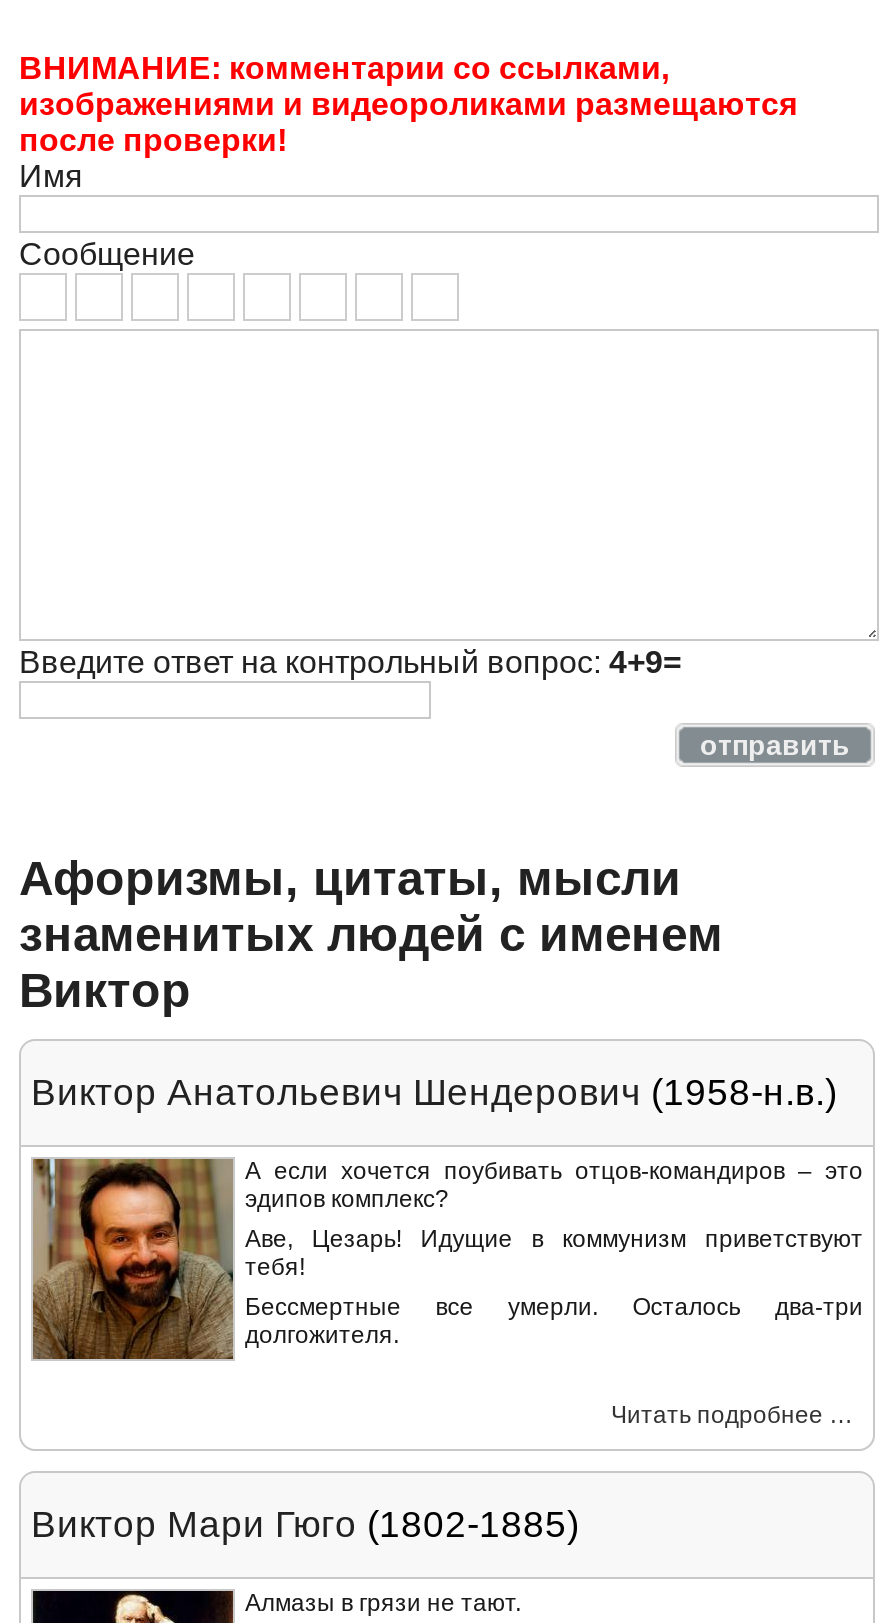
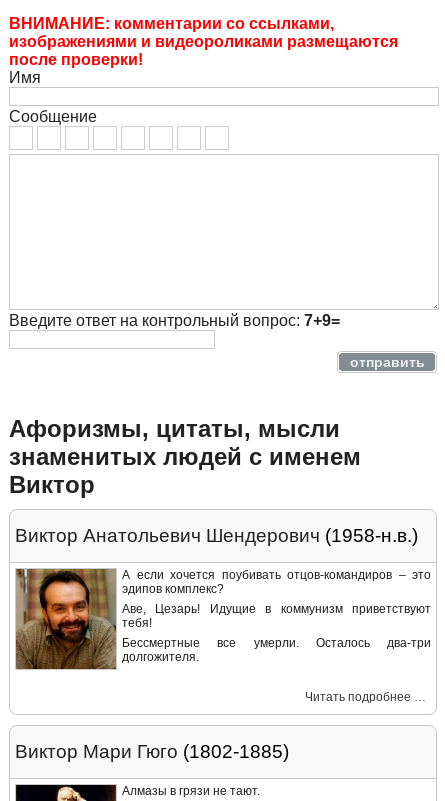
- Введите ответ на контрольный вопрос: 4+9=
+ Введите ответ на контрольный вопрос: 7+9=
